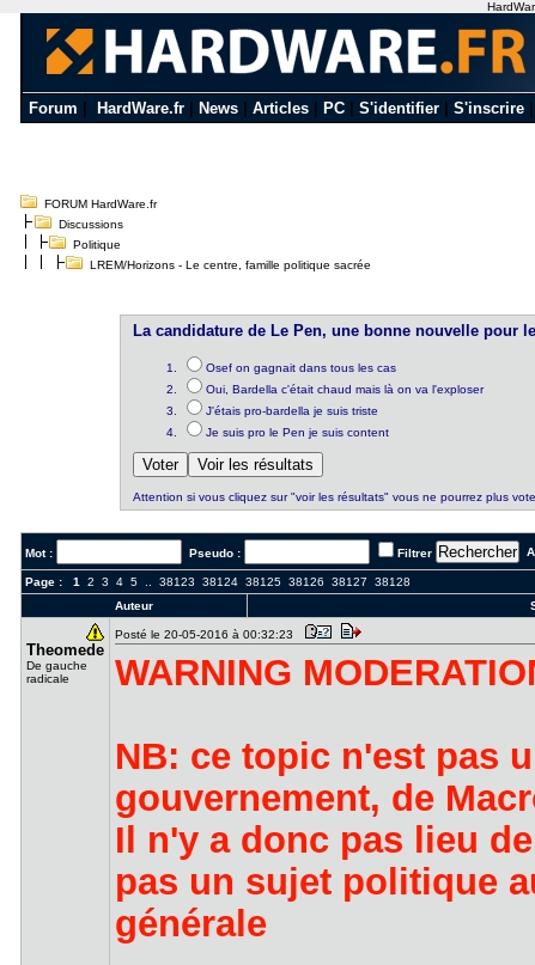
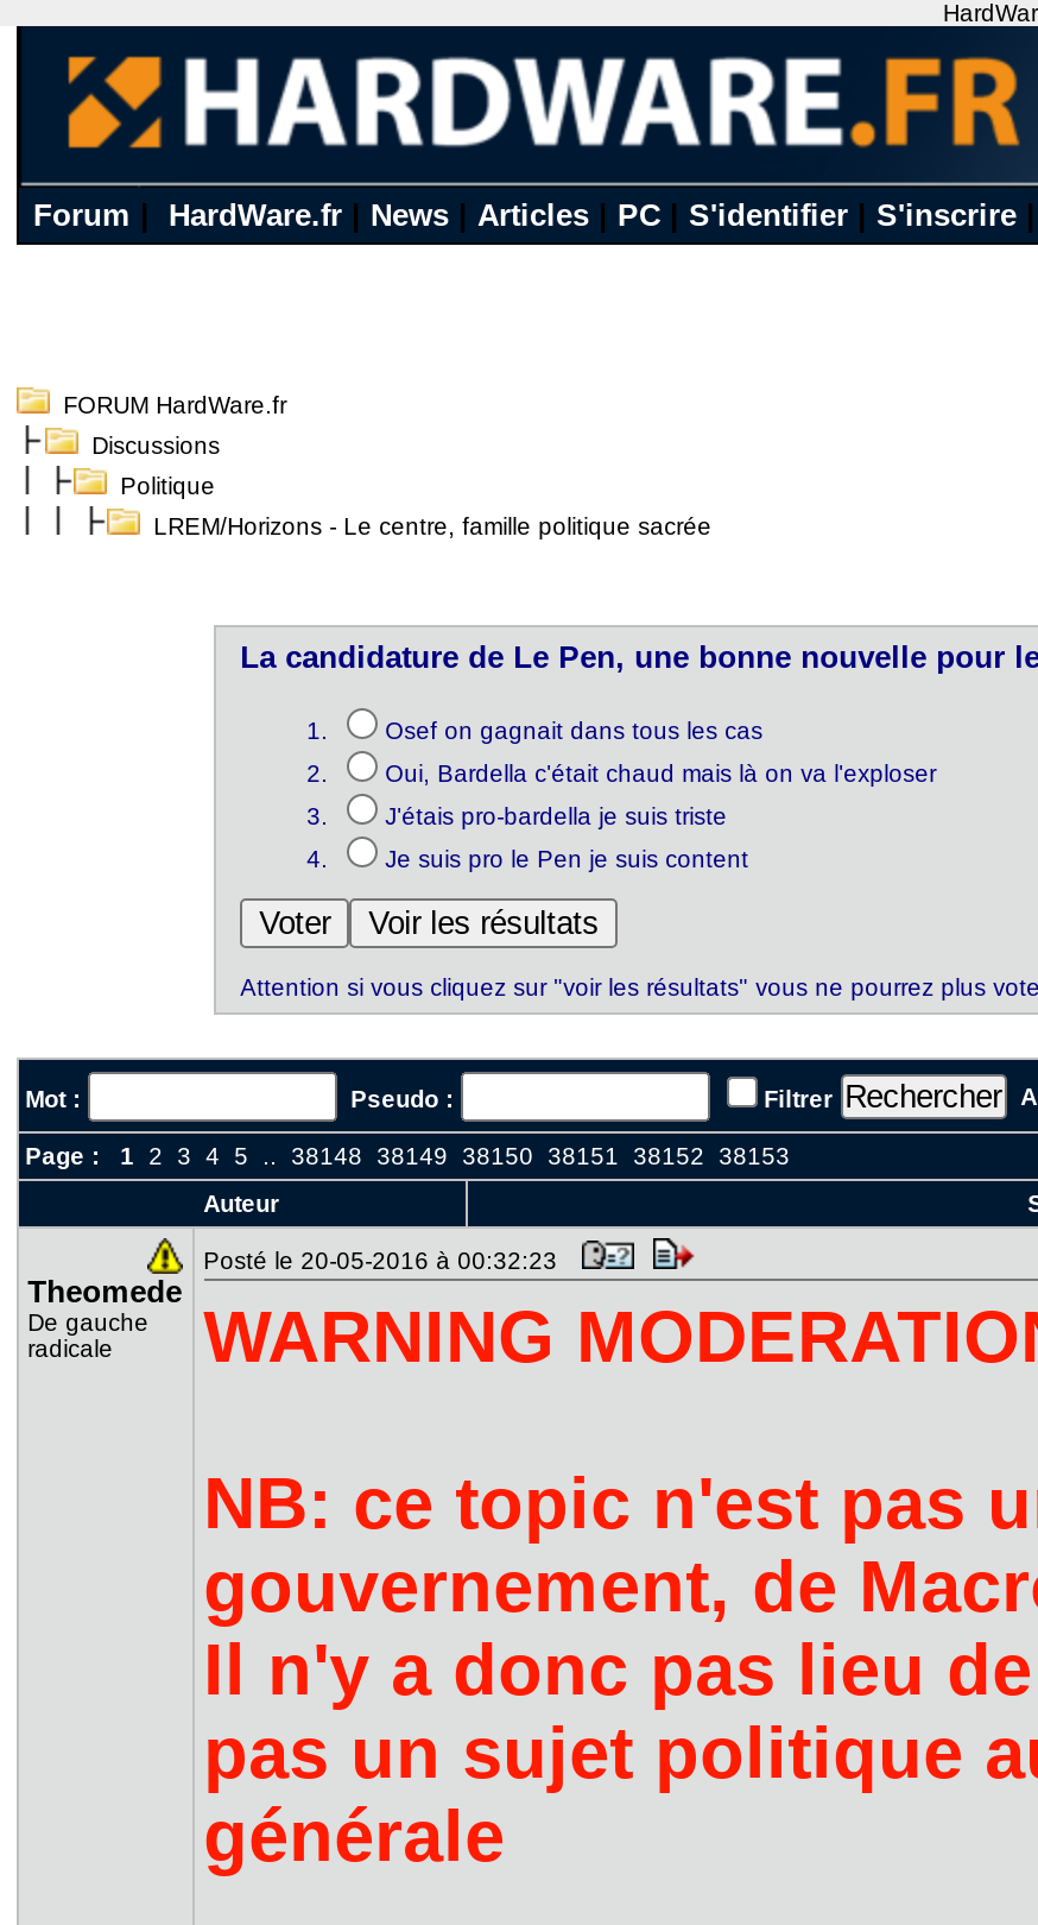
- Page : 1 2 3 4 5.. 38123 38124 38125 38126 38127 38128
+ Page : 1 2 3 4 5.. 38148 38149 38150 38151 38152 38153
